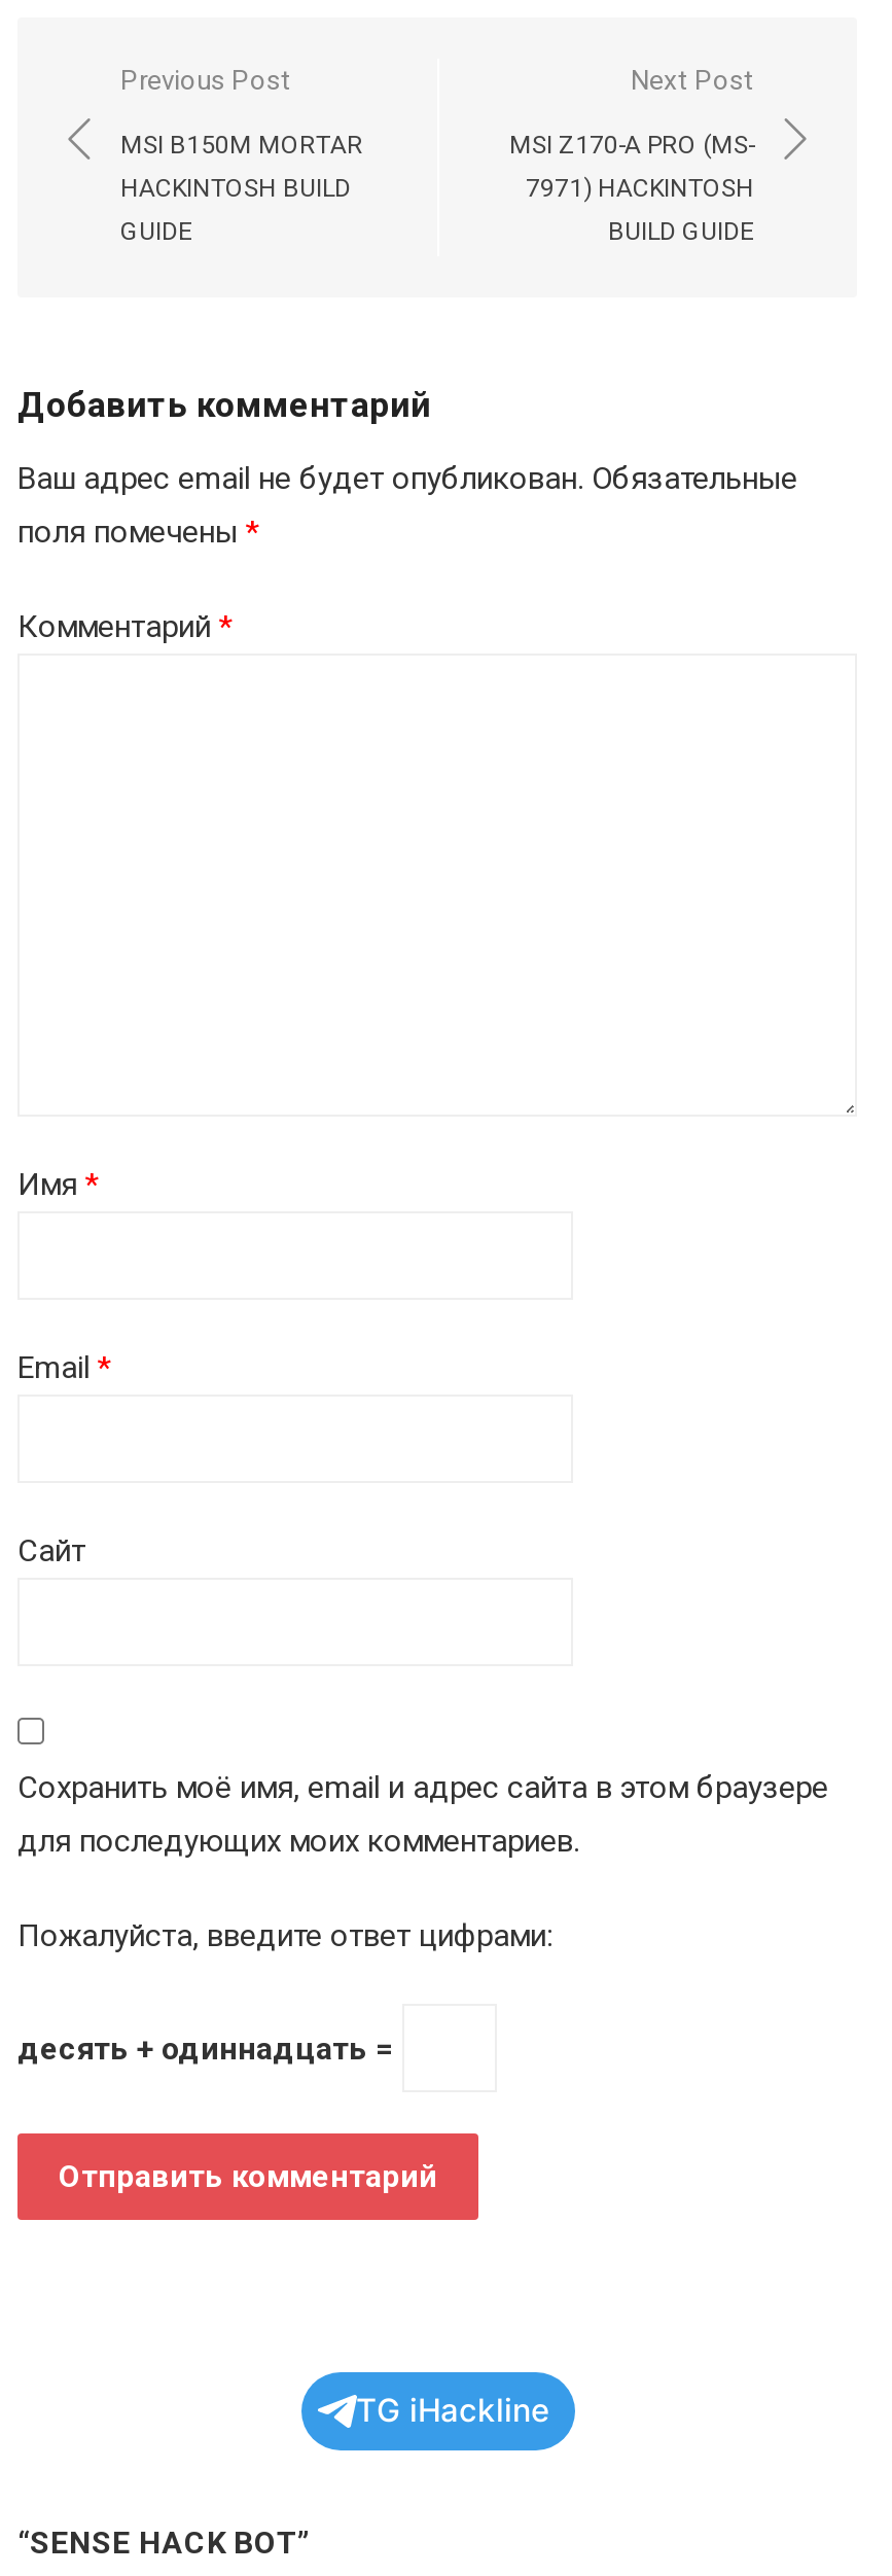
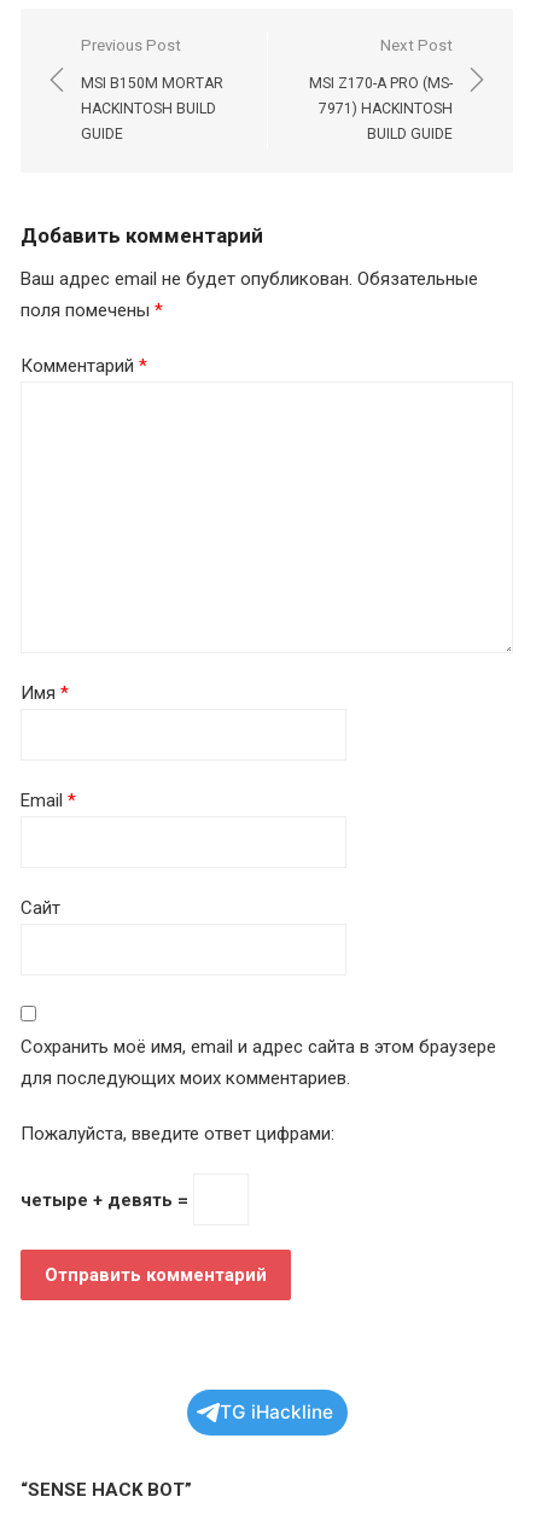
- десять + одиннадцать =
+ четыре + девять =
